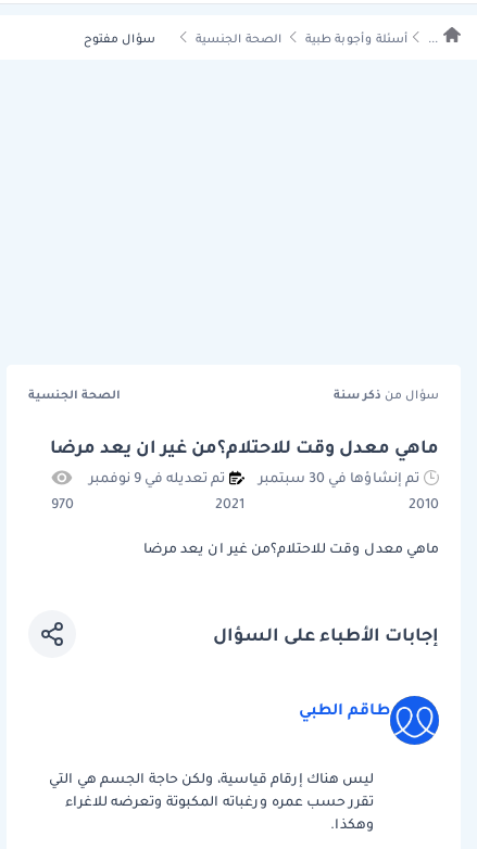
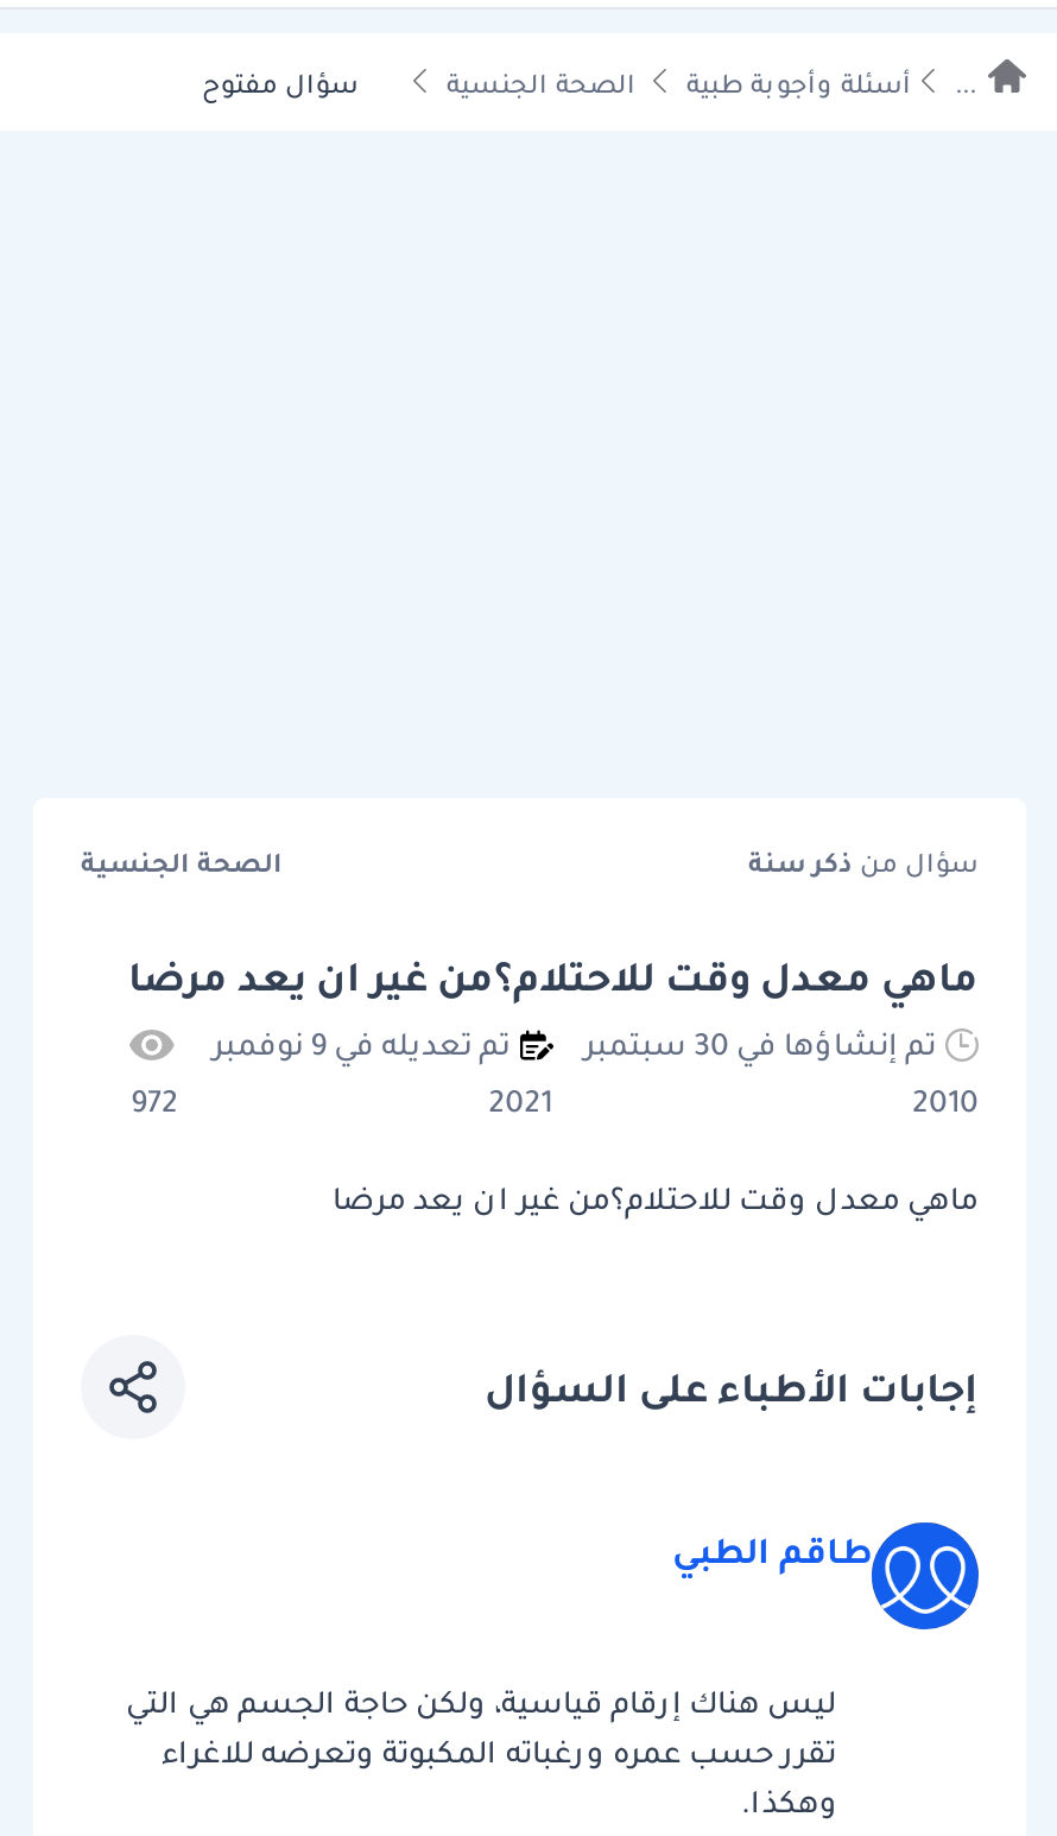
- 970
+ 972
